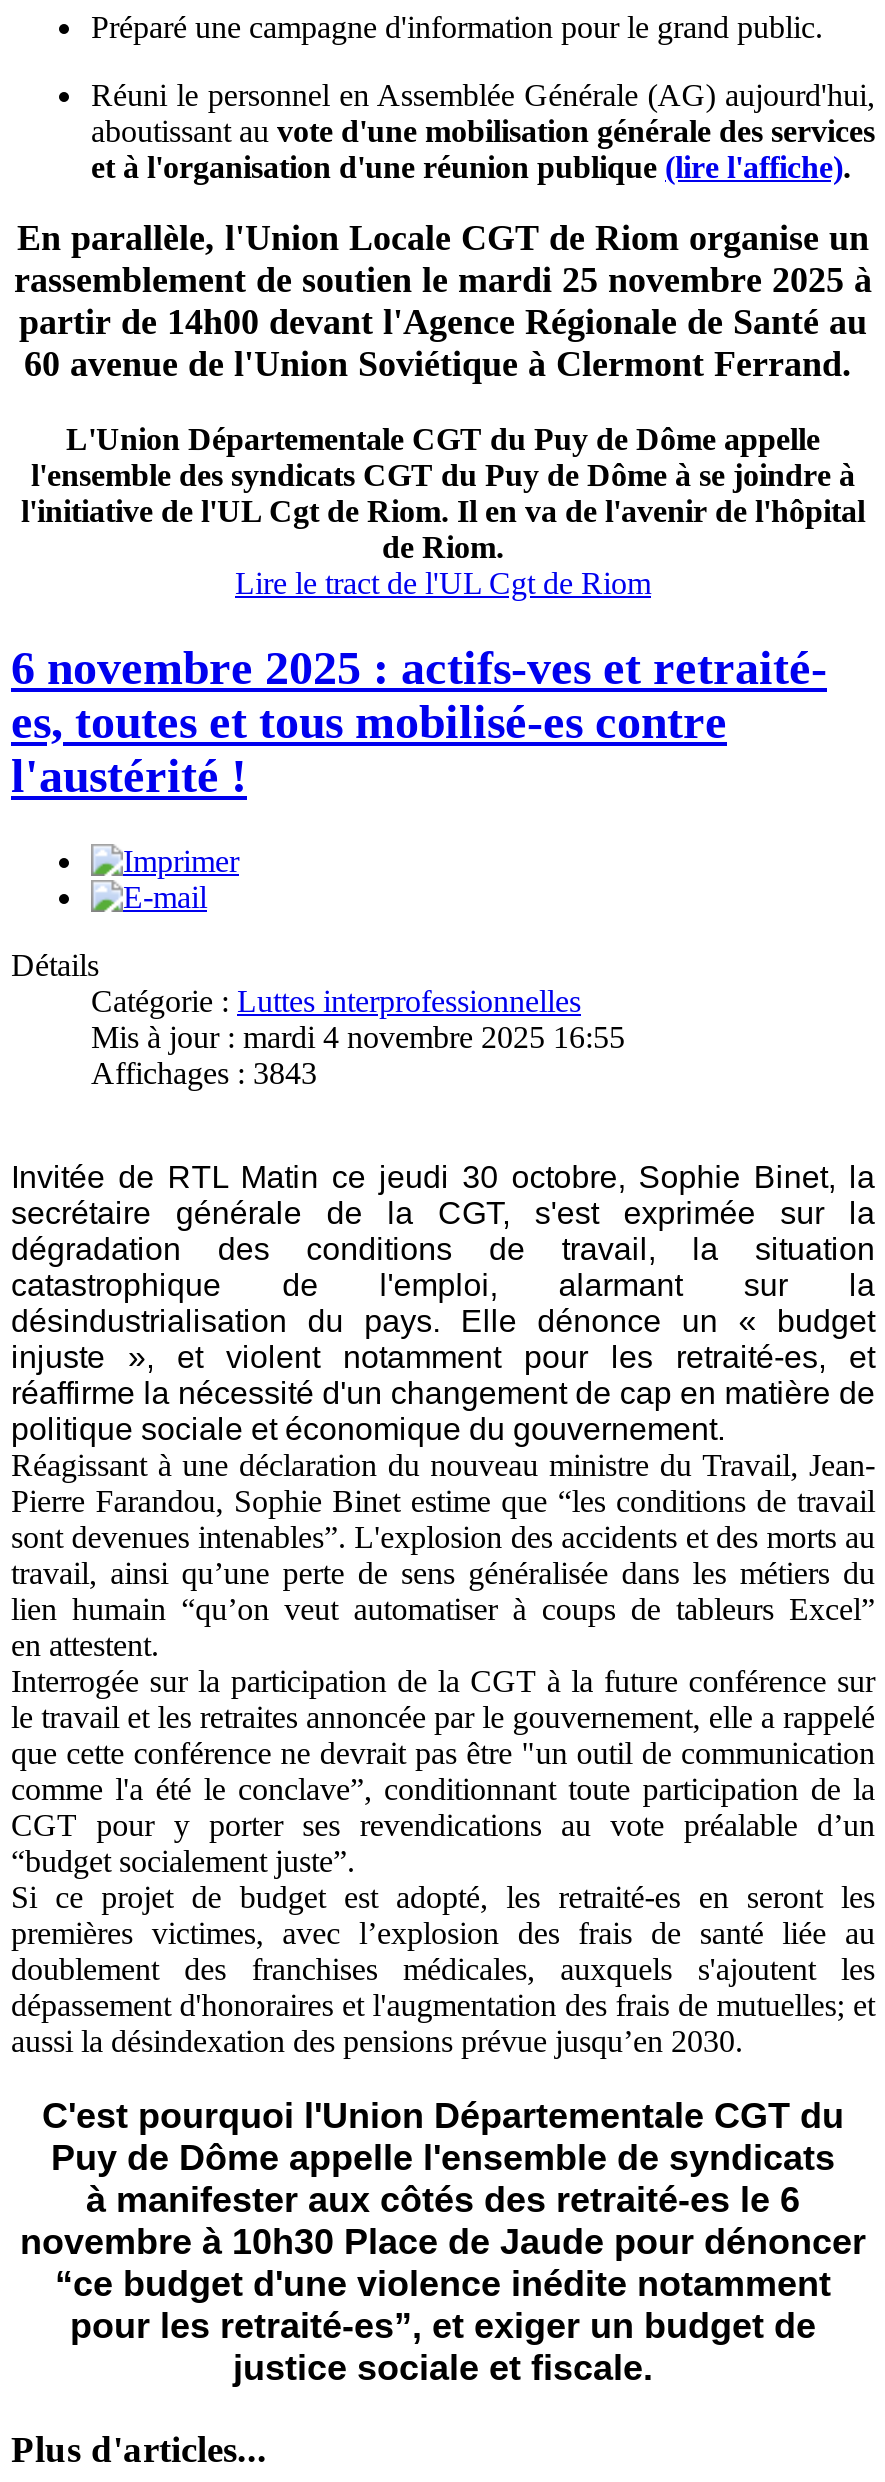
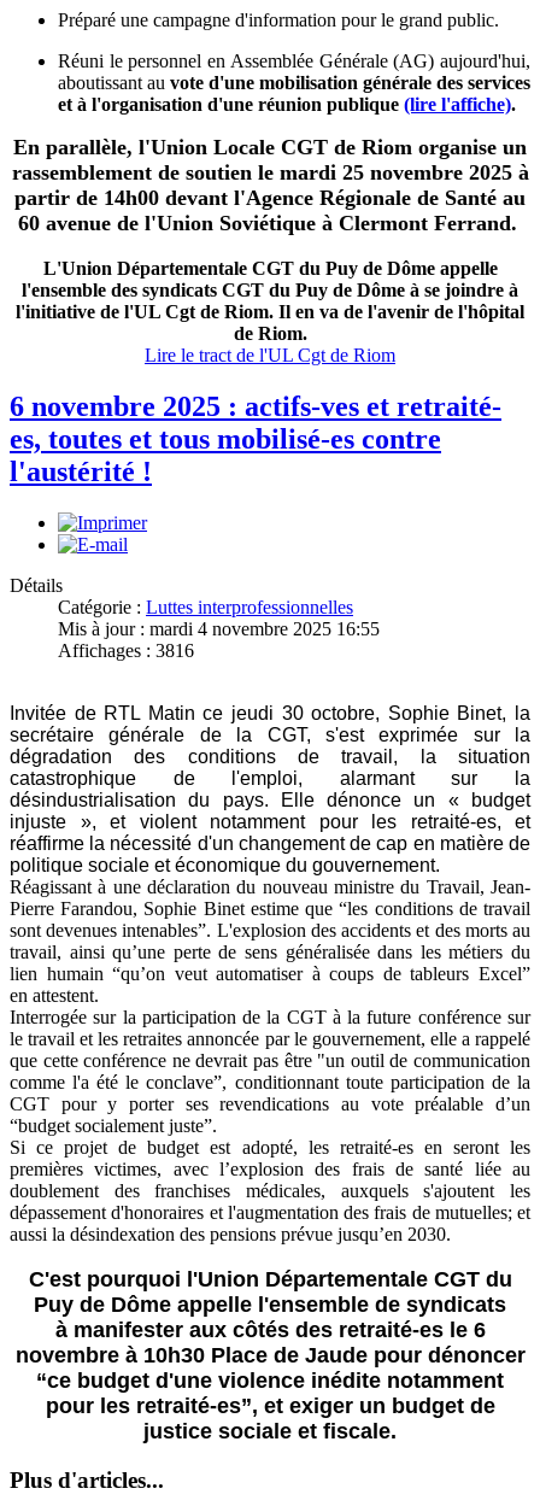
- Affichages : 3843
+ Affichages : 3816
